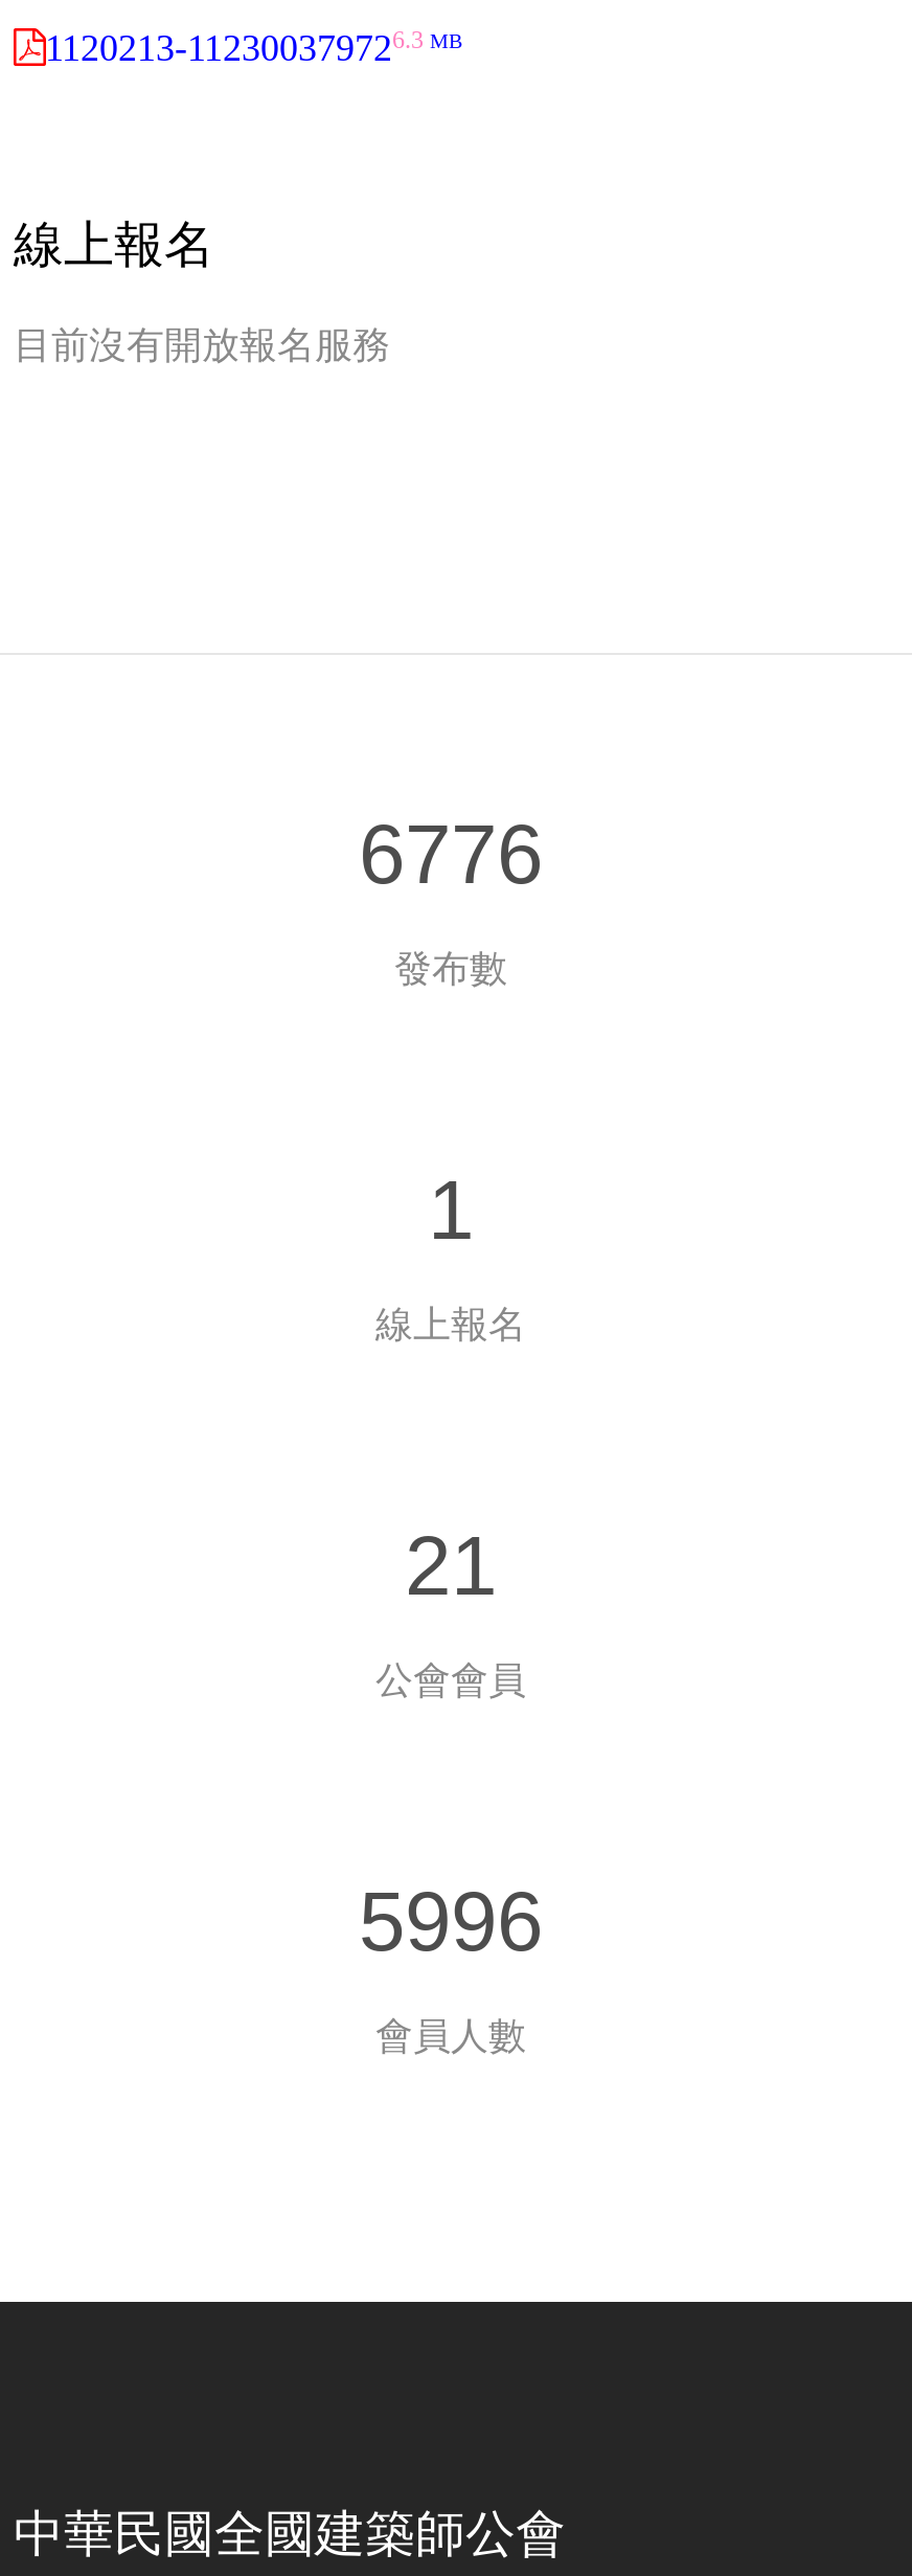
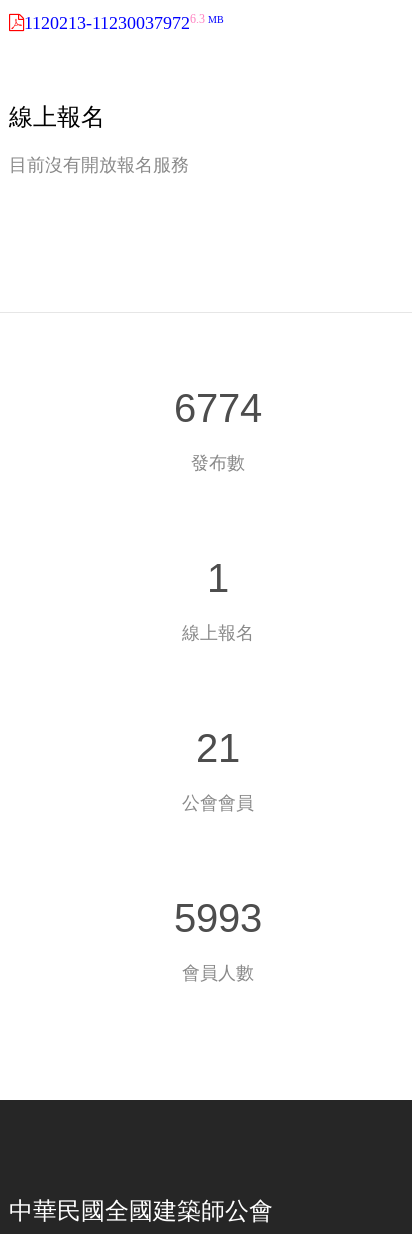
- 6776
+ 6774

- 5996
+ 5993
